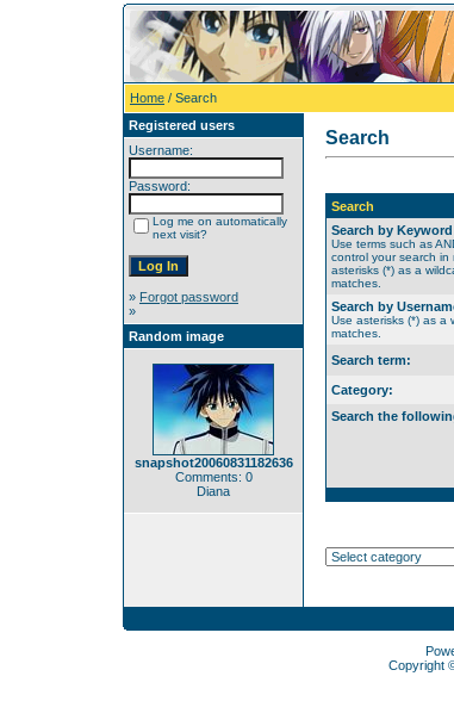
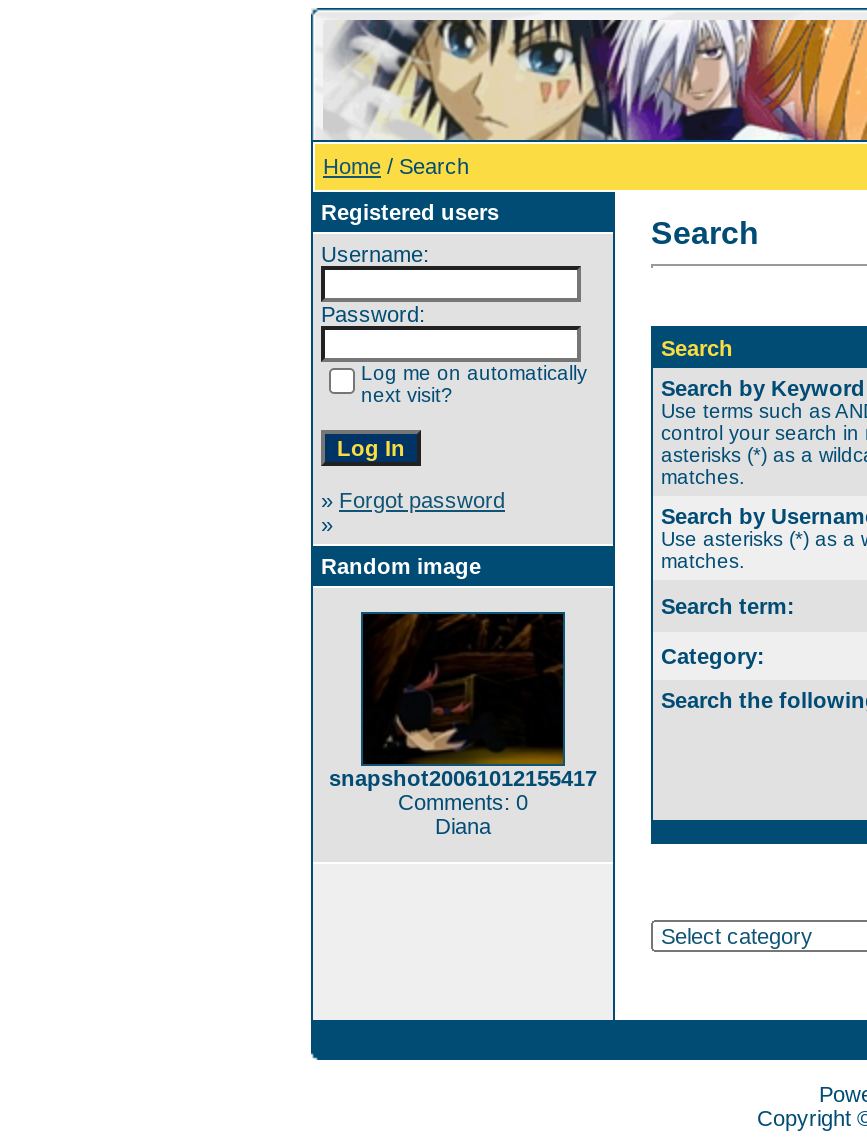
- [image]
- snapshot20060831182636
+ [image]
+ snapshot20061012155417
